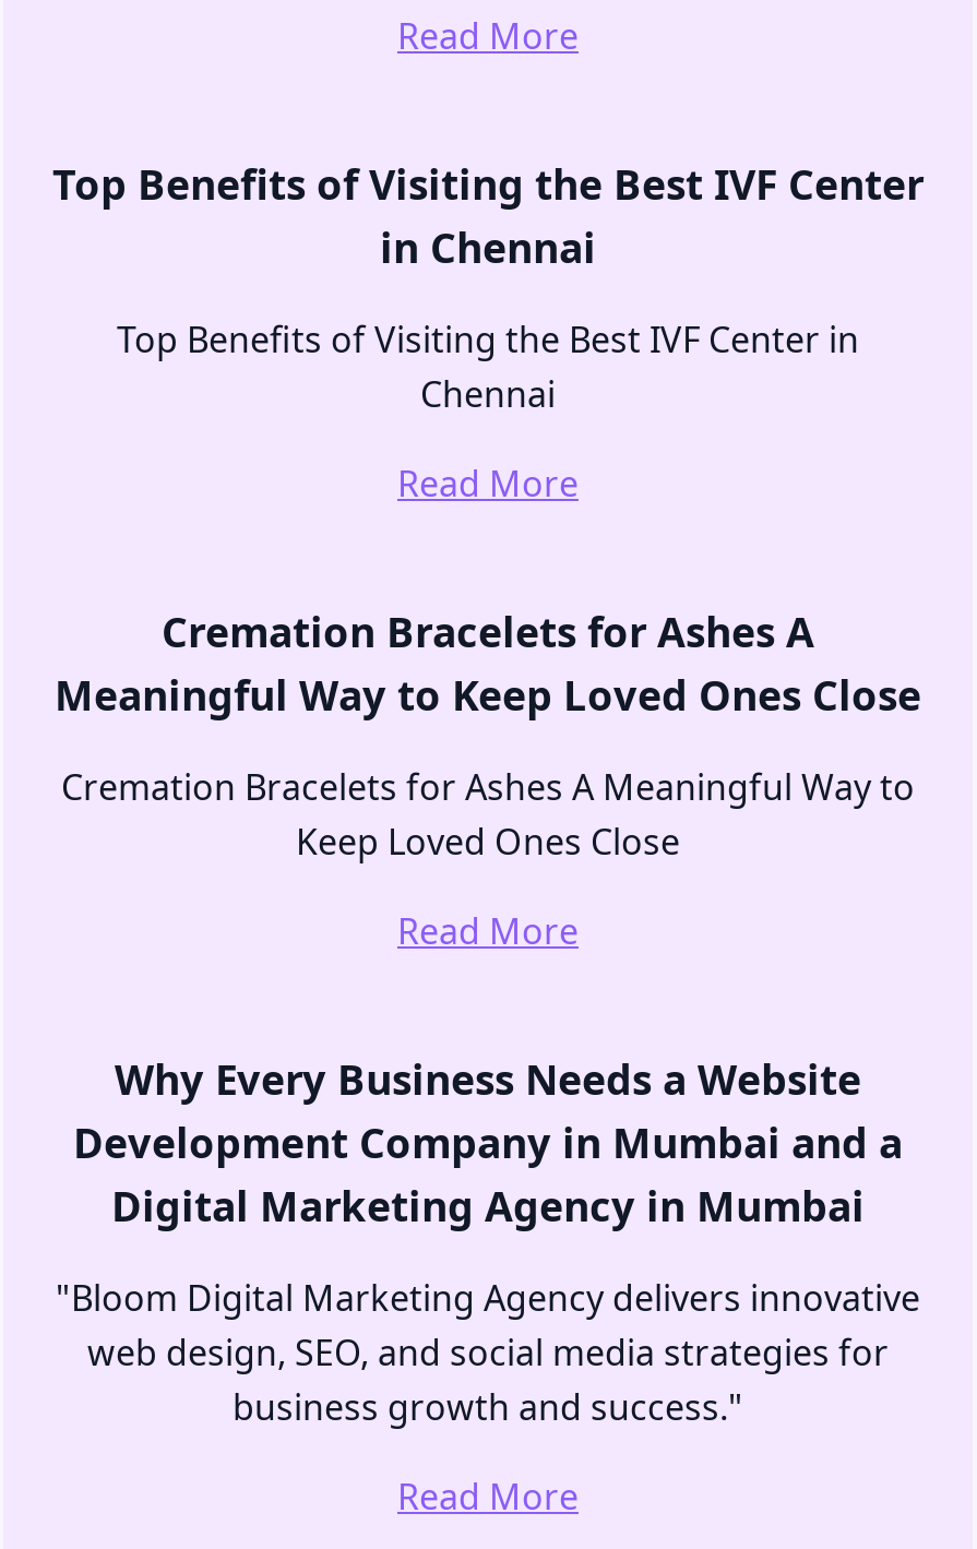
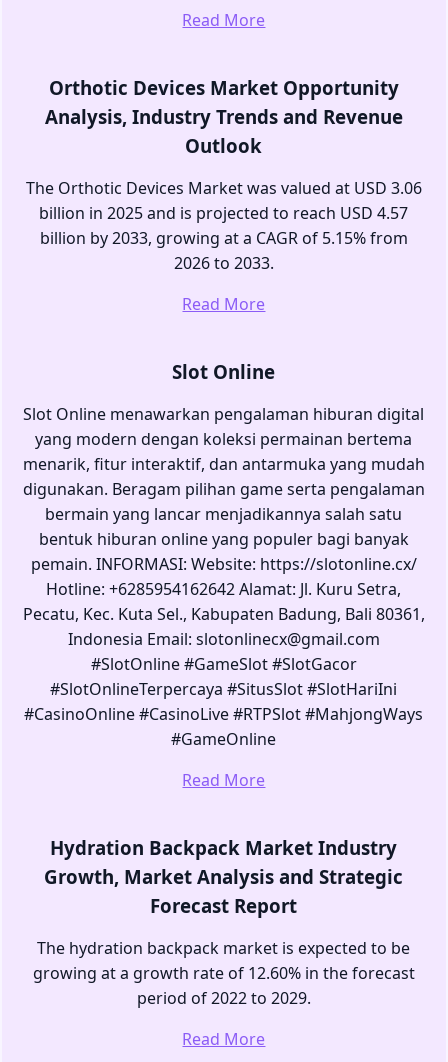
- Top Benefits of Visiting the Best IVF Center
- in Chennai
+ Orthotic Devices Market Opportunity
+ Analysis, Industry Trends and Revenue
+ Outlook

- Top Benefits of Visiting the Best IVF Center in
- Chennai
+ The Orthotic Devices Market was valued at USD 3.06
+ billion in 2025 and is projected to reach USD 4.57
+ billion by 2033, growing at a CAGR of 5.15% from
+ 2026 to 2033.

- Cremation Bracelets for Ashes A
- Meaningful Way to Keep Loved Ones Close
+ Slot Online

- Cremation Bracelets for Ashes A Meaningful Way to
- Keep Loved Ones Close
+ Slot Online menawarkan pengalaman hiburan digital
+ yang modern dengan koleksi permainan bertema
+ menarik, fitur interaktif, dan antarmuka yang mudah
+ digunakan. Beragam pilihan game serta pengalaman
+ bermain yang lancar menjadikannya salah satu
+ bentuk hiburan online yang populer bagi banyak
+ pemain. INFORMASI: Website: https://slotonline.cx/
+ Hotline: +6285954162642 Alamat: Jl. Kuru Setra,
+ Pecatu, Kec. Kuta Sel., Kabupaten Badung, Bali 80361,
+ Indonesia Email: slotonlinecx@gmail.com
+ #SlotOnline #GameSlot #SlotGacor
+ #SlotOnlineTerpercaya #SitusSlot #SlotHariIni
+ #CasinoOnline #CasinoLive #RTPSlot #MahjongWays
+ #GameOnline

- Why Every Business Needs a Website
- Development Company in Mumbai and a
- Digital Marketing Agency in Mumbai
+ Hydration Backpack Market Industry
+ Growth, Market Analysis and Strategic
+ Forecast Report

- "Bloom Digital Marketing Agency delivers innovative
- web design, SEO, and social media strategies for
- business growth and success."
+ The hydration backpack market is expected to be
+ growing at a growth rate of 12.60% in the forecast
+ period of 2022 to 2029.
